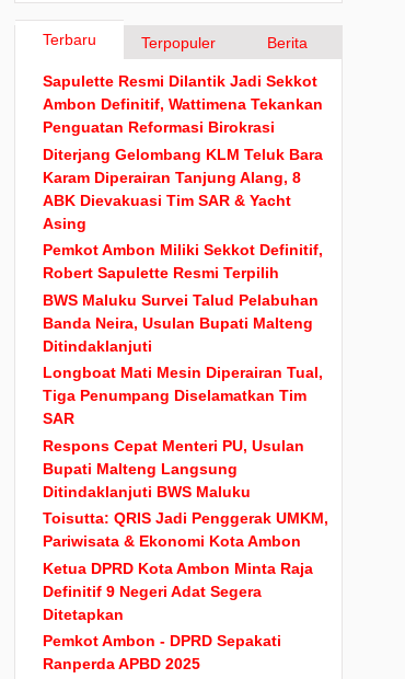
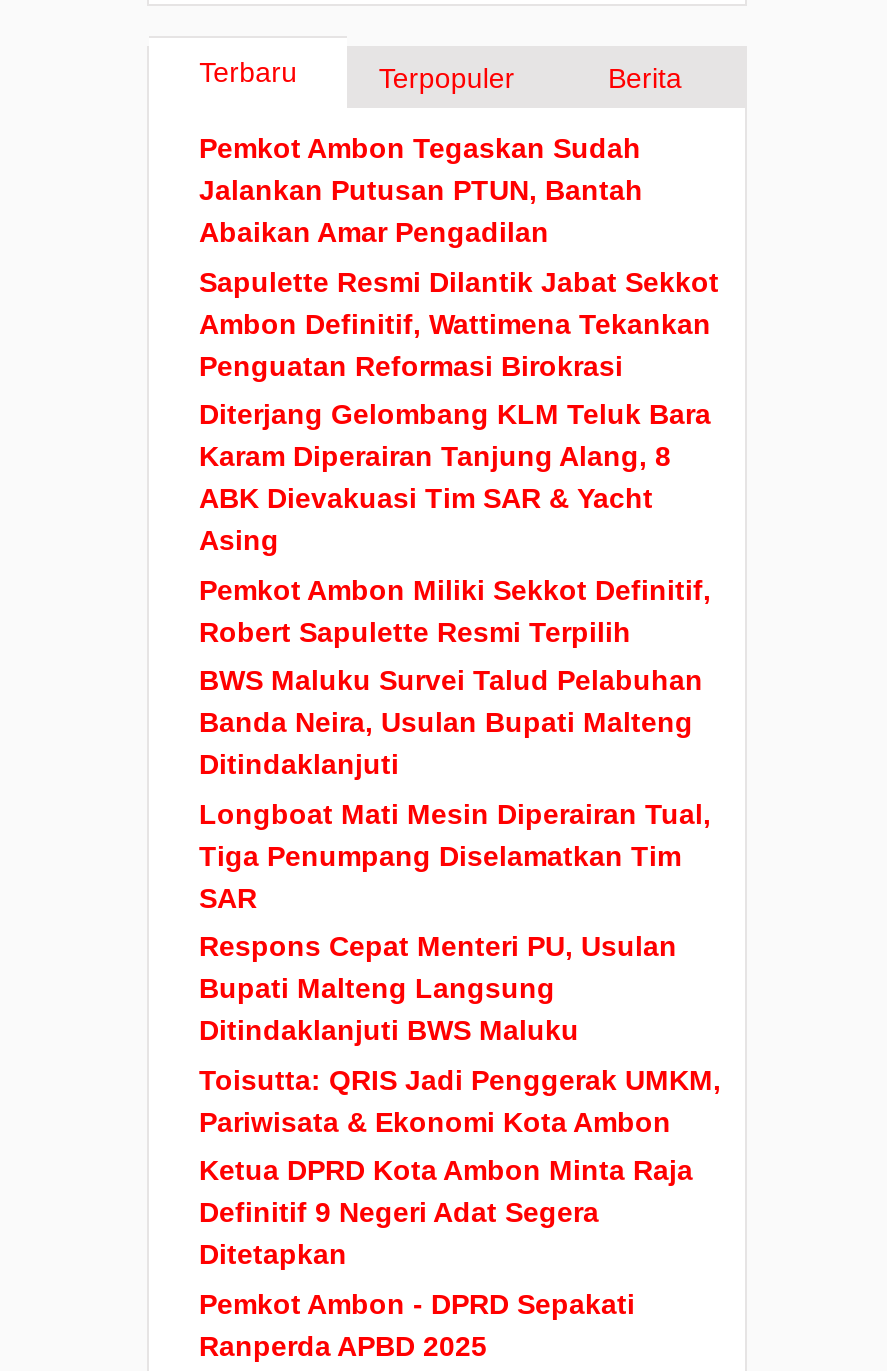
- Sapulette Resmi Dilantik Jadi Sekkot
+ Pemkot Ambon Tegaskan Sudah
+ Jalankan Putusan PTUN, Bantah
+ Abaikan Amar Pengadilan
+ Sapulette Resmi Dilantik Jabat Sekkot
